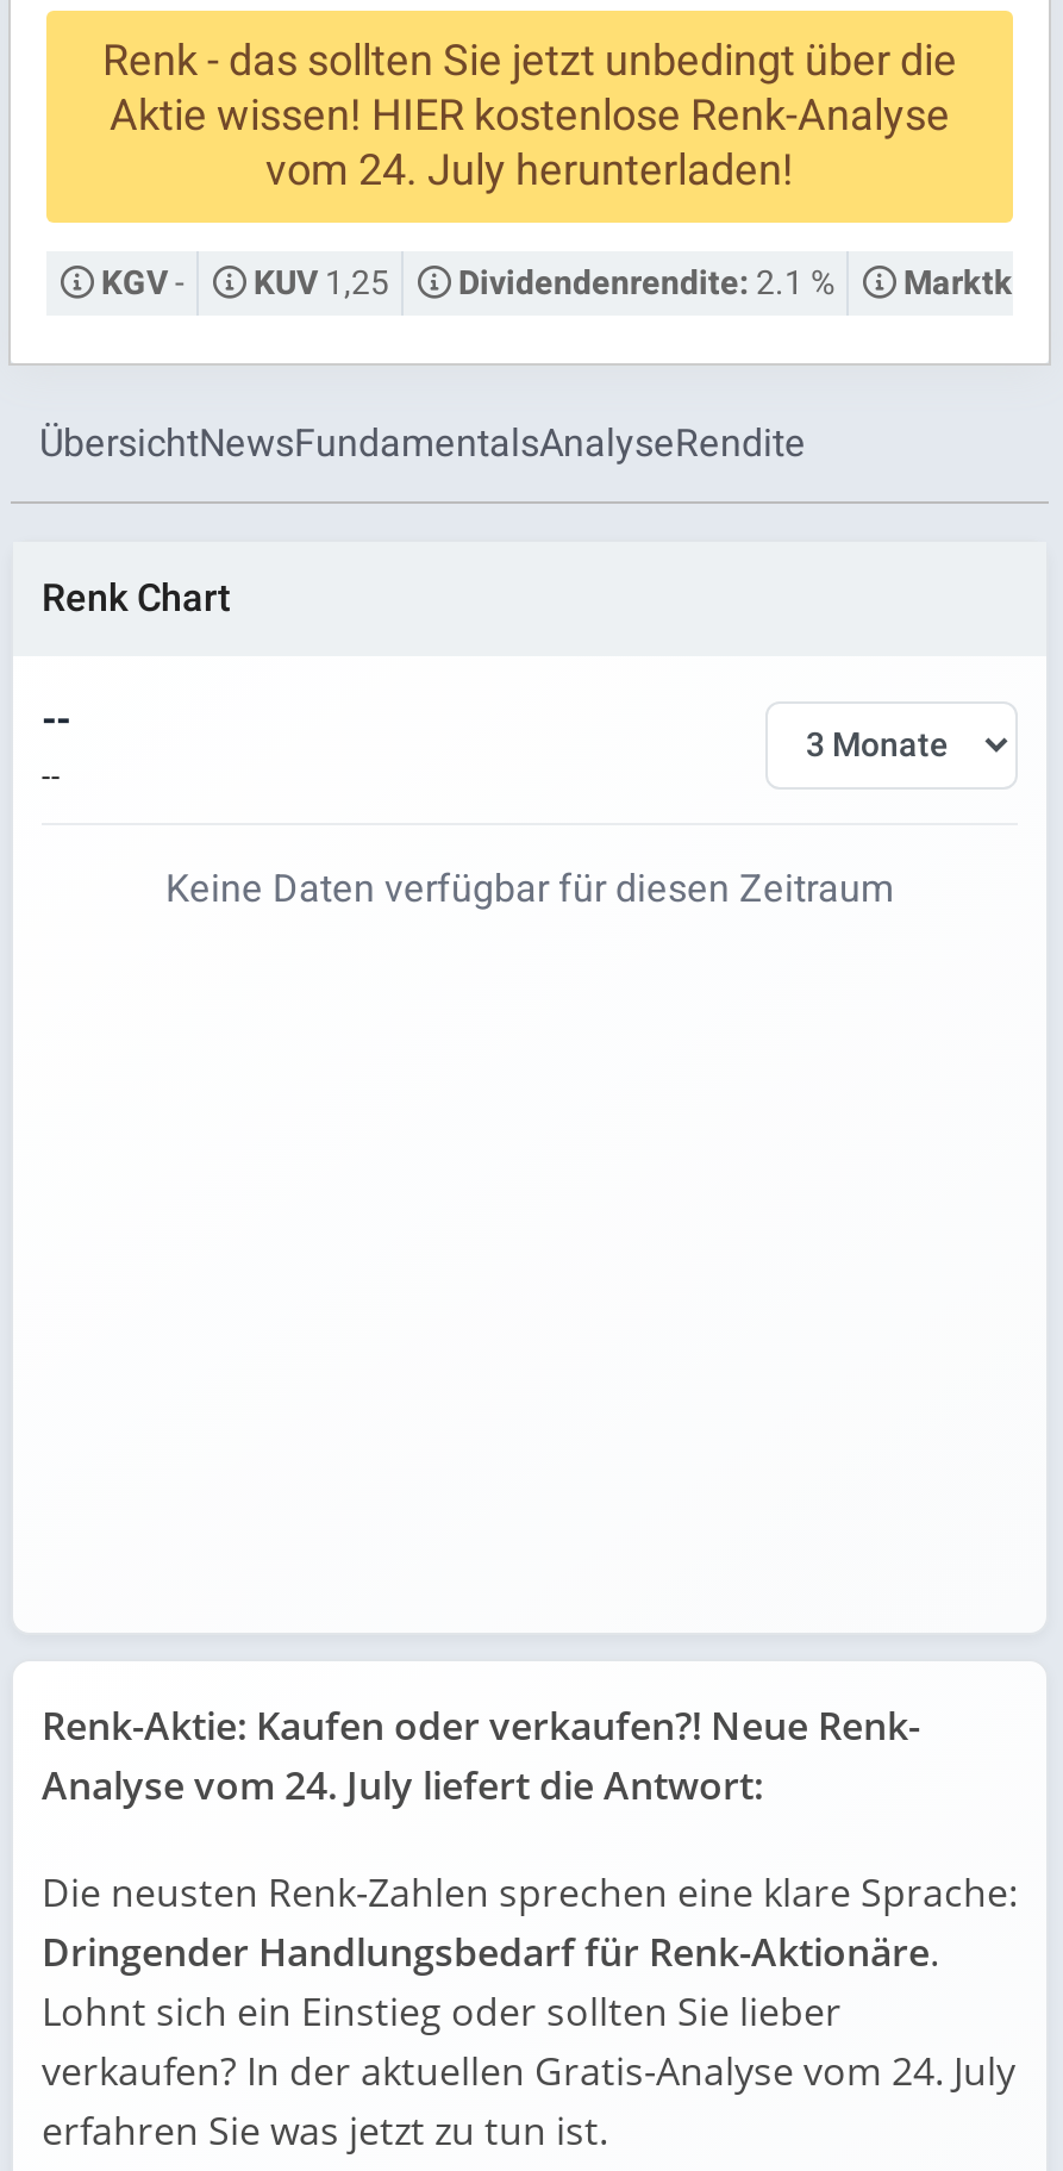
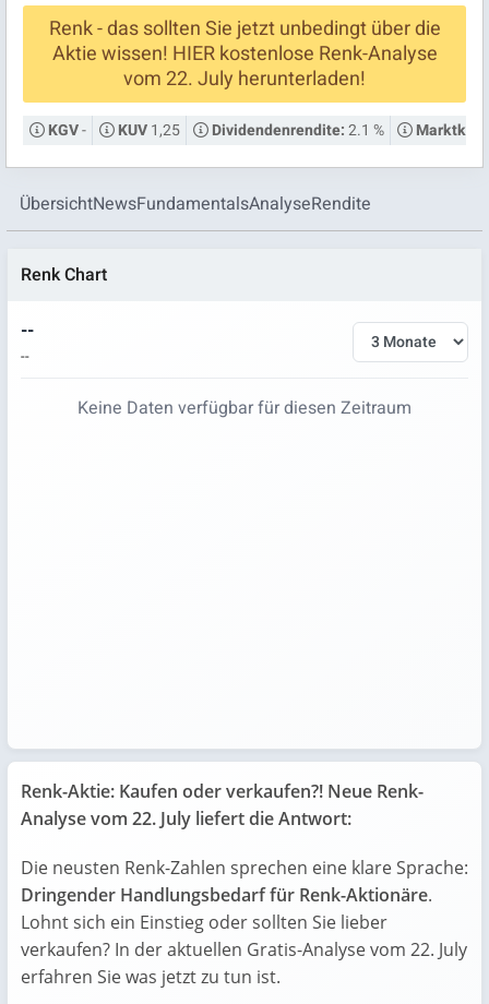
- vom 24. July herunterladen!
+ vom 22. July herunterladen!

- Analyse vom 24. July liefert die Antwort:
+ Analyse vom 22. July liefert die Antwort:

- verkaufen? In der aktuellen Gratis-Analyse vom 24. July
+ verkaufen? In der aktuellen Gratis-Analyse vom 22. July
